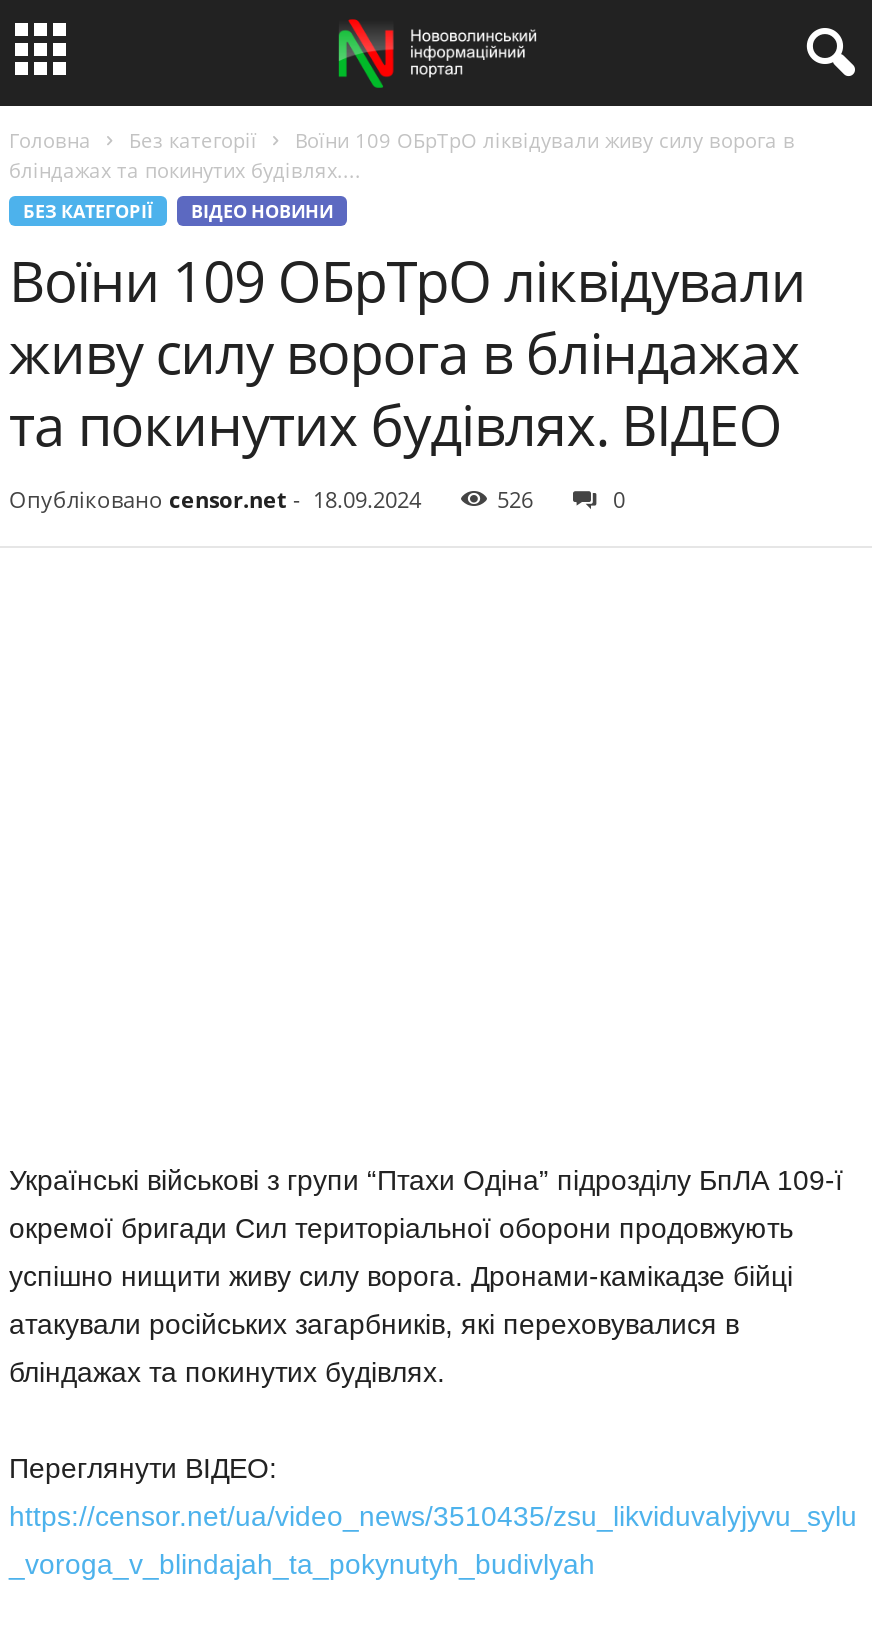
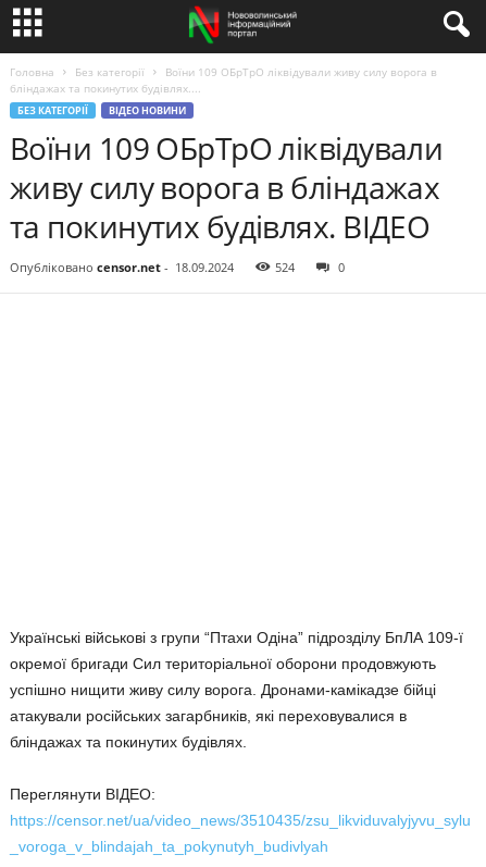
- 526
+ 524
